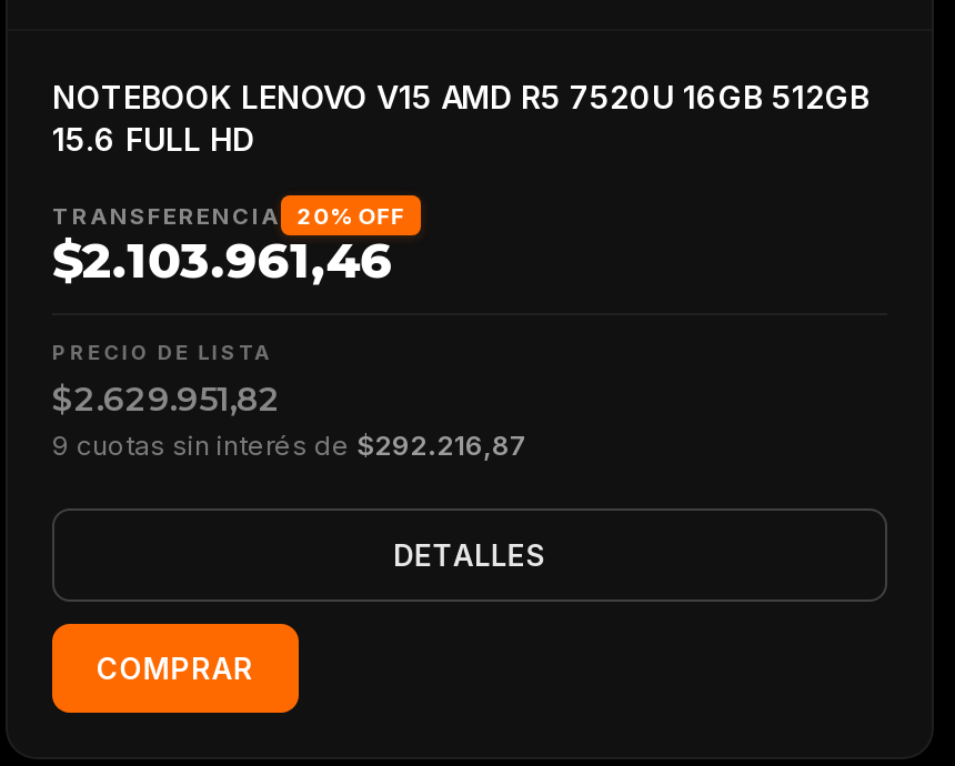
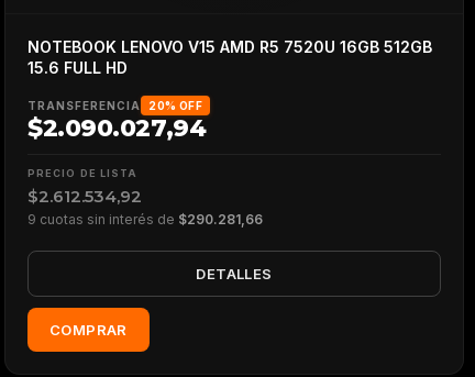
- $2.103.961,46
+ $2.090.027,94

- $2.629.951,82
+ $2.612.534,92

- 9 cuotas sin interés de $292.216,87
+ 9 cuotas sin interés de $290.281,66
